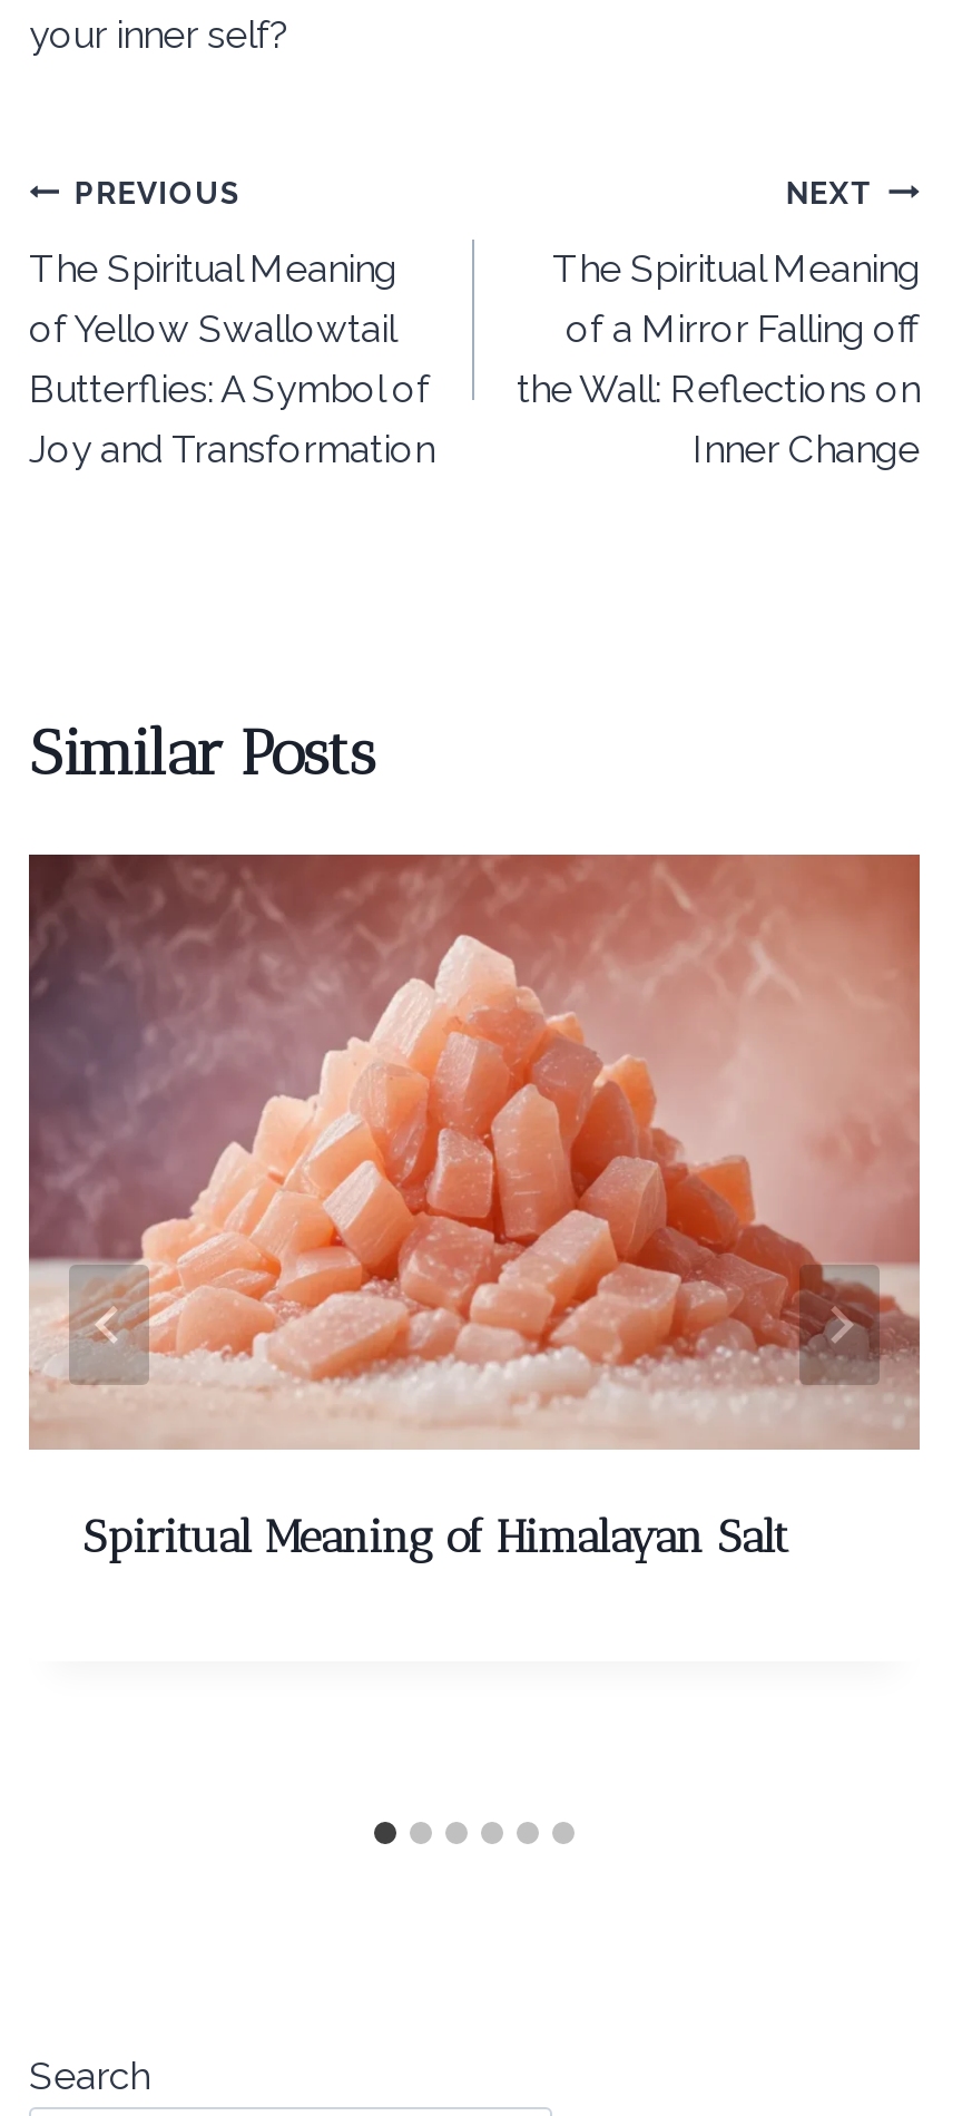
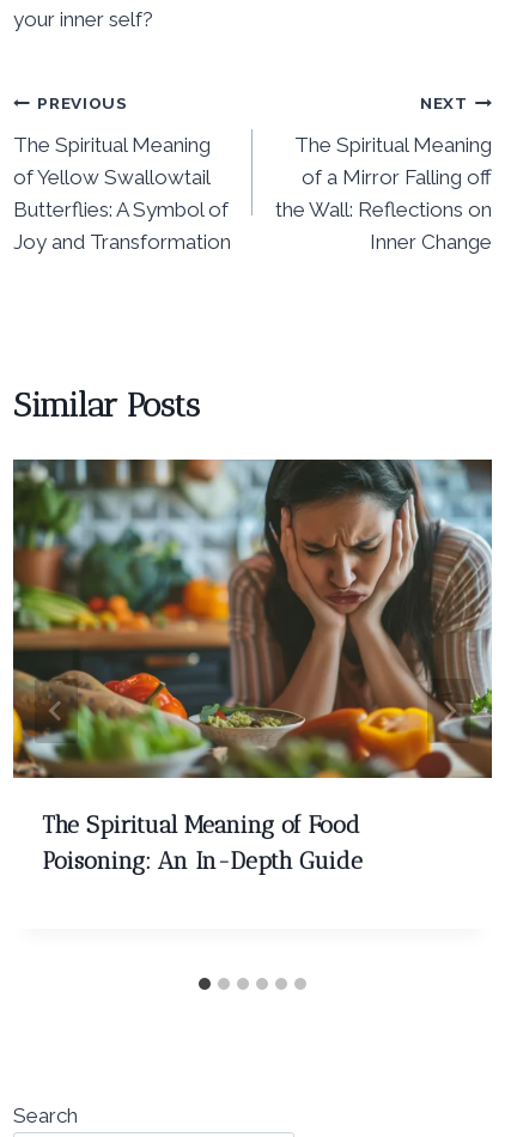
- [image]
- Spiritual Meaning of Himalayan Salt
+ [image]
+ The Spiritual Meaning of Food
+ Poisoning: An In-Depth Guide
